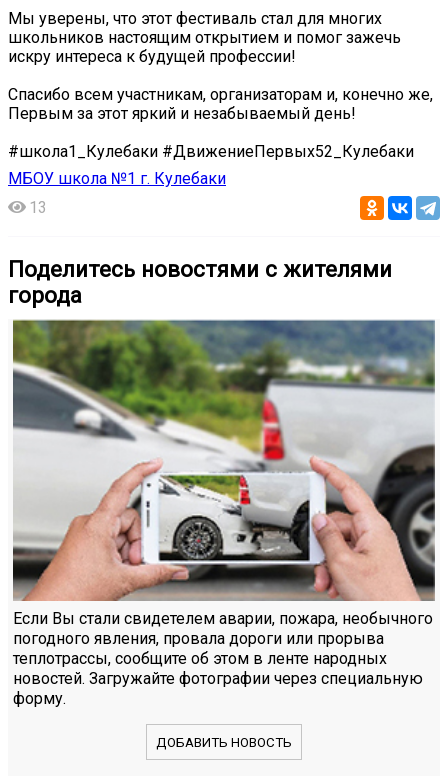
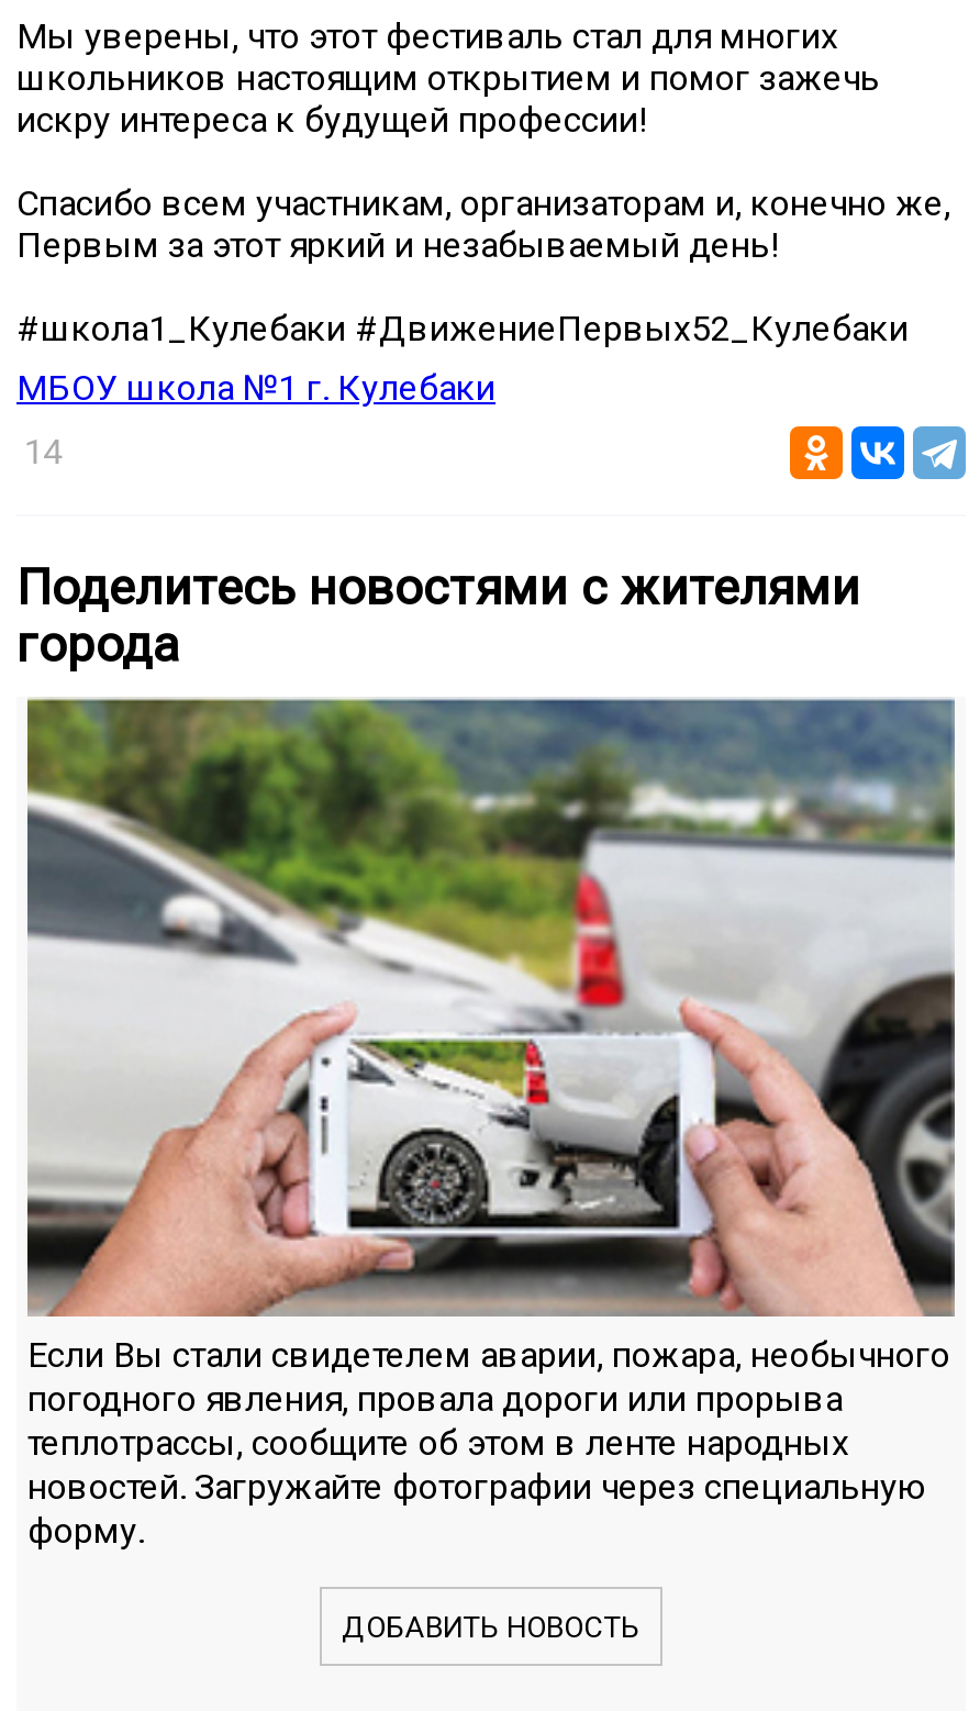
- 13
+ 14
